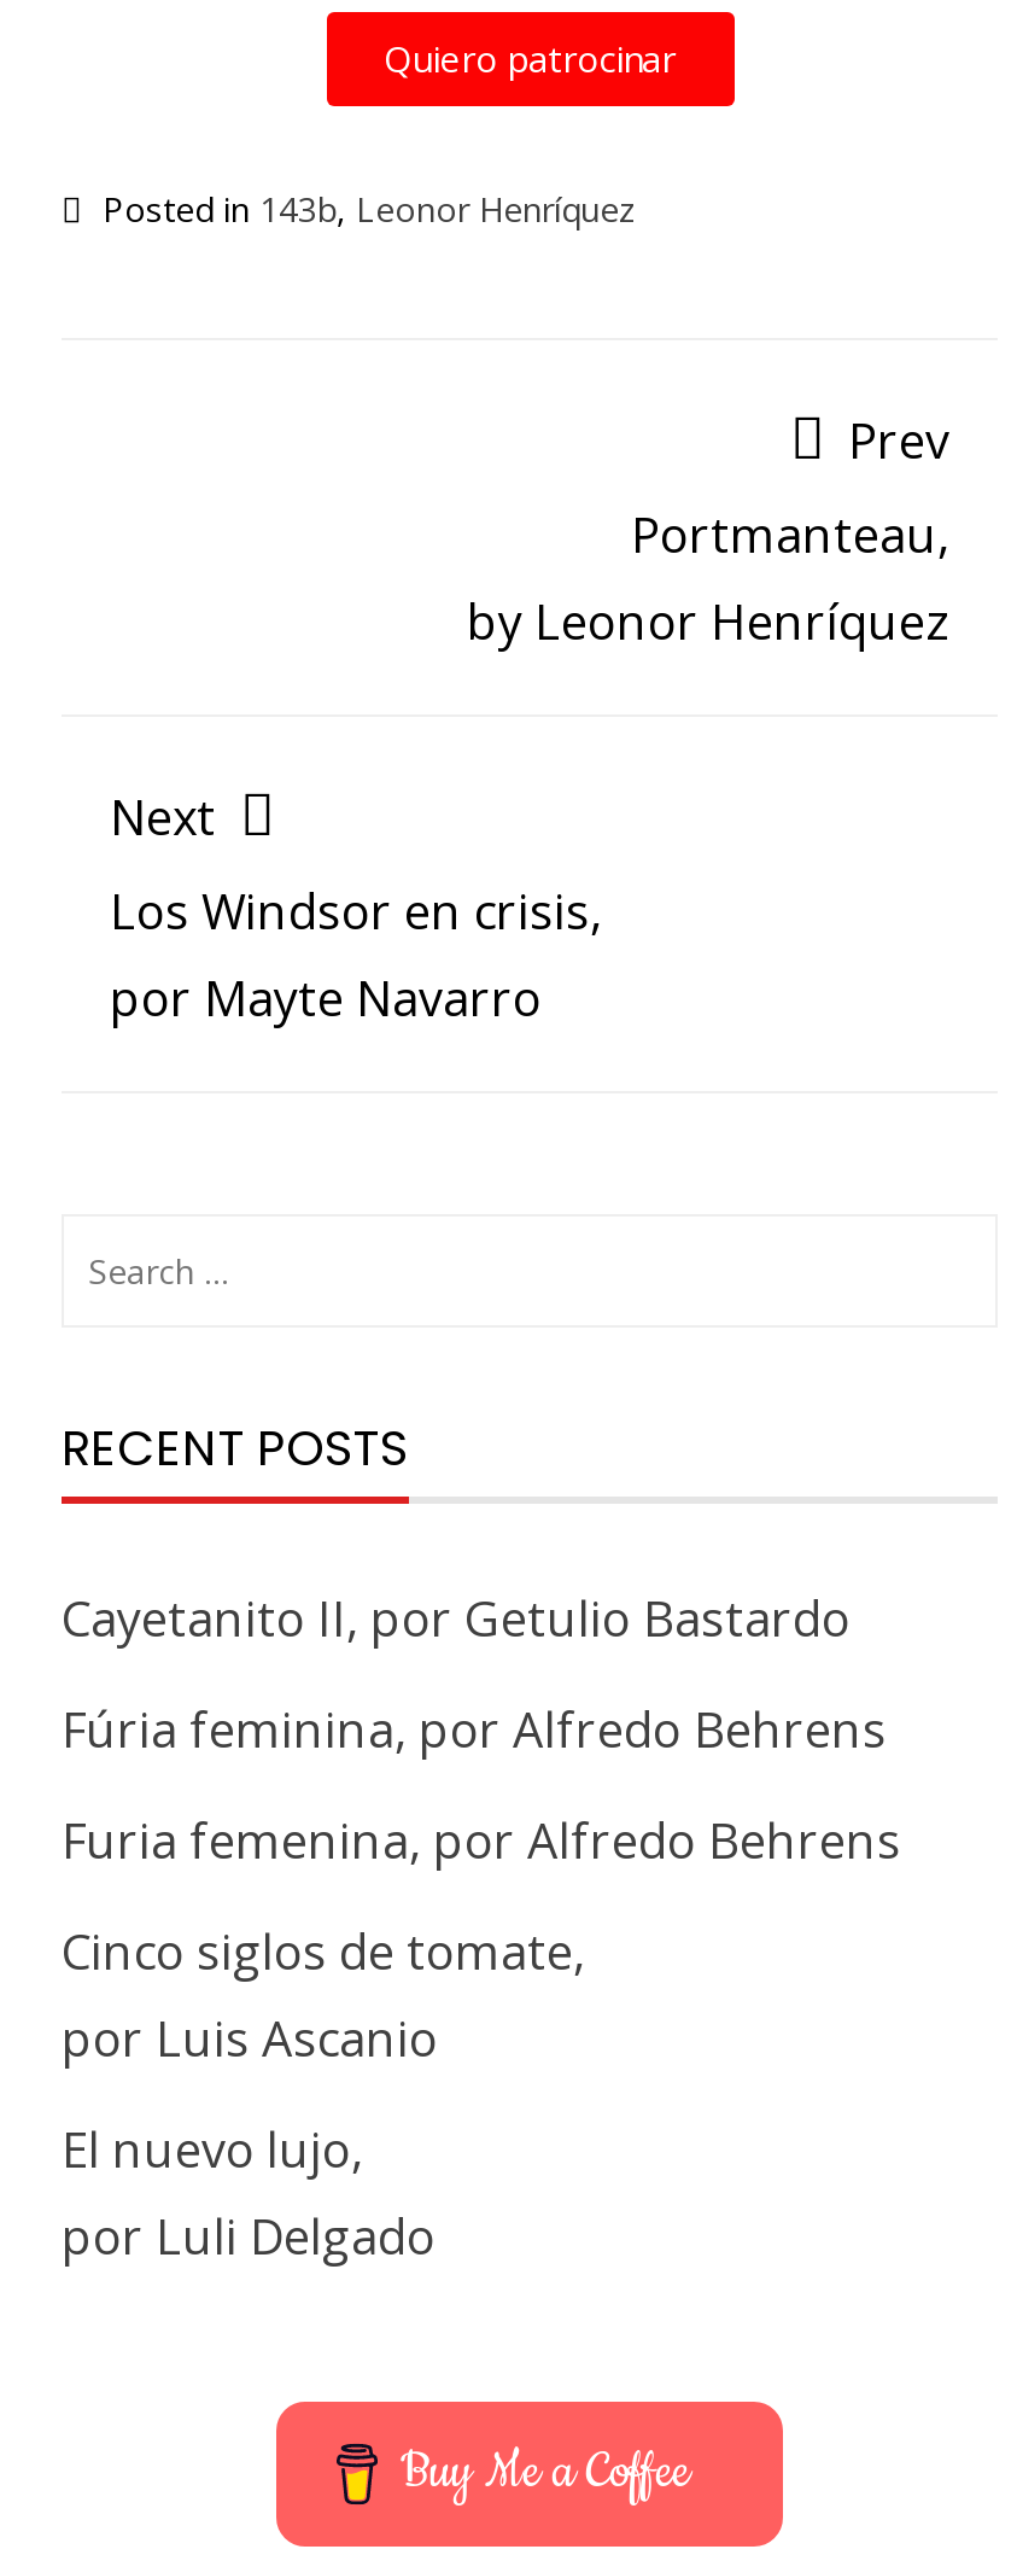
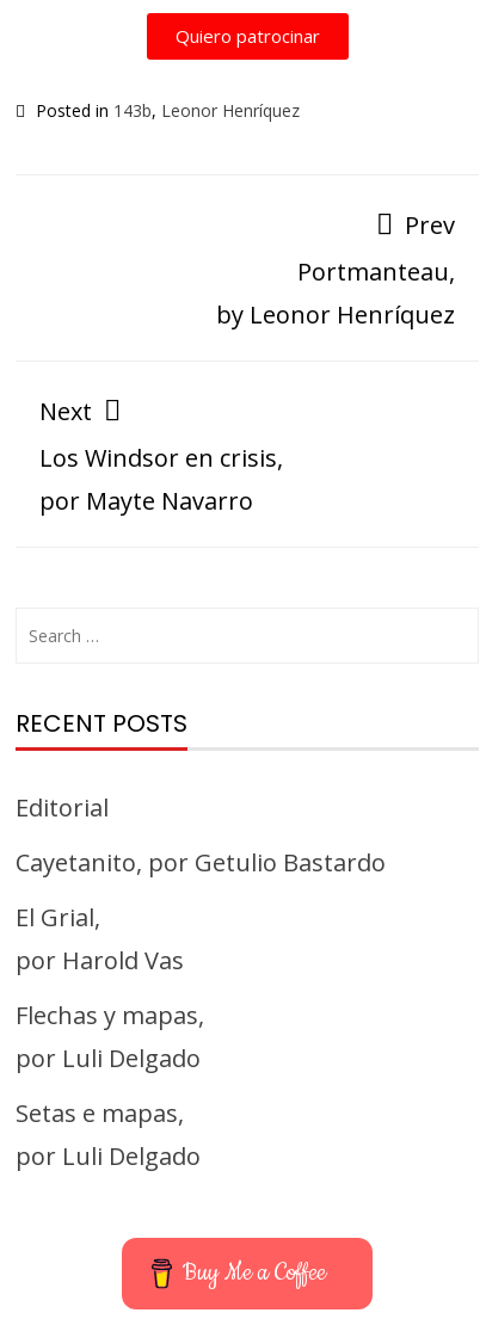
- Cayetanito II, por Getulio Bastardo
+ Editorial

- Fúria feminina, por Alfredo Behrens
+ Cayetanito, por Getulio Bastardo

- Furia femenina, por Alfredo Behrens
+ El Grial,
+ por Harold Vas

- Cinco siglos de tomate,
- por Luis Ascanio
+ Flechas y mapas,
+ por Luli Delgado

- El nuevo lujo,
+ Setas e mapas,
